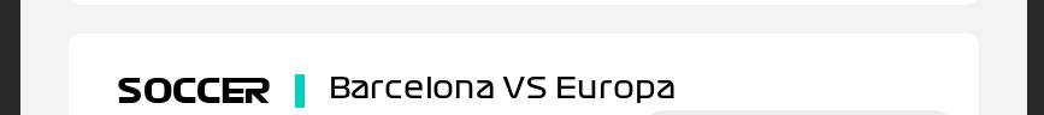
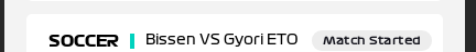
- Barcelona VS Europa
+ Bissen VS Gyori ETO
+ Match Started
